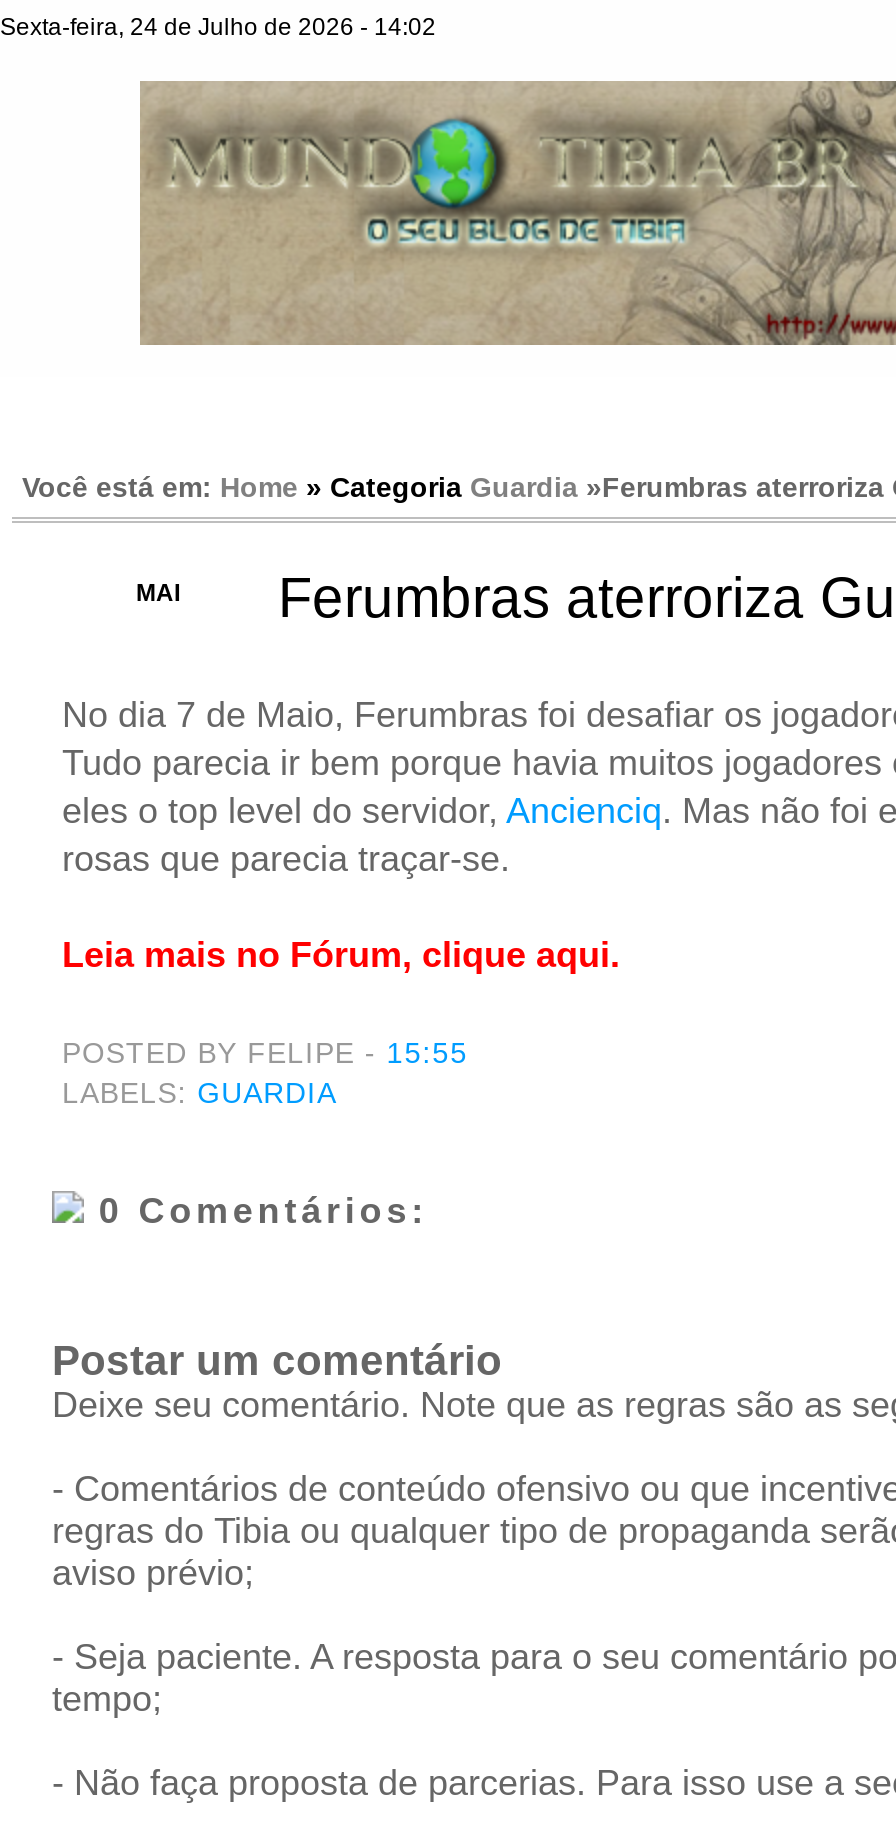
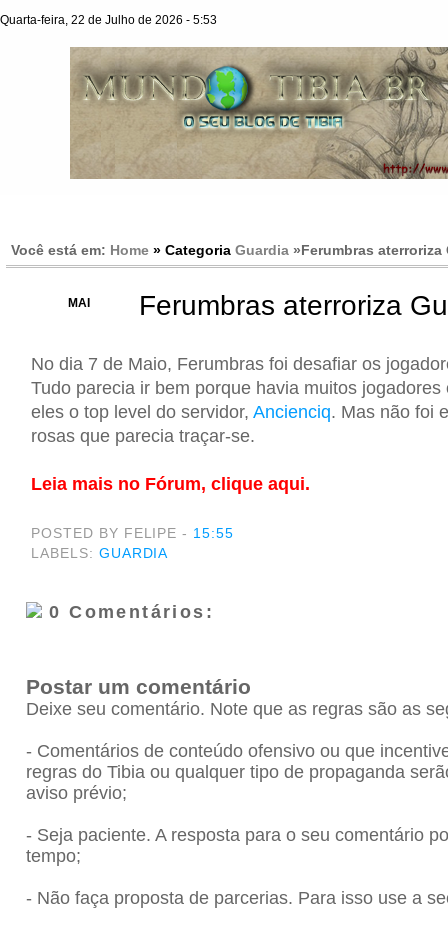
- Sexta-feira, 24 de Julho de 2026 - 14:02
+ Quarta-feira, 22 de Julho de 2026 - 5:53
